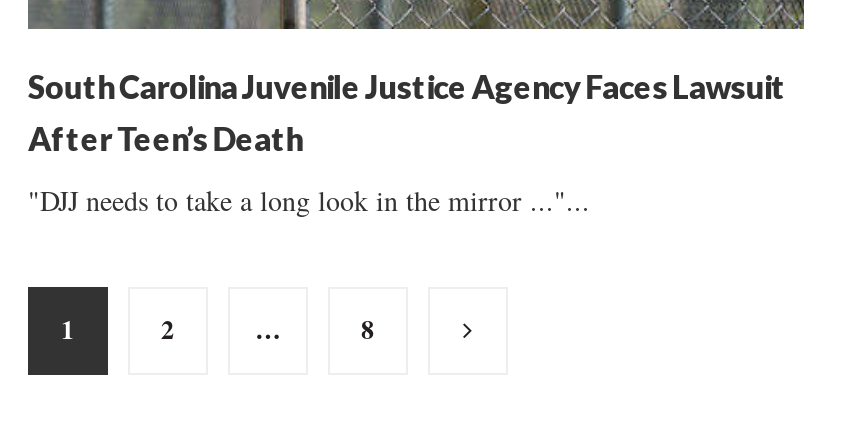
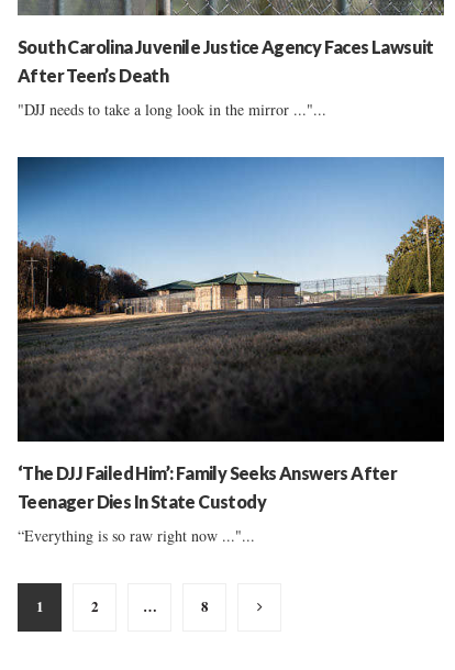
+ [image]
+ ‘The DJJ Failed Him’: Family Seeks Answers After
+ Teenager Dies In State Custody
+ “Everything is so raw right now ..."...
